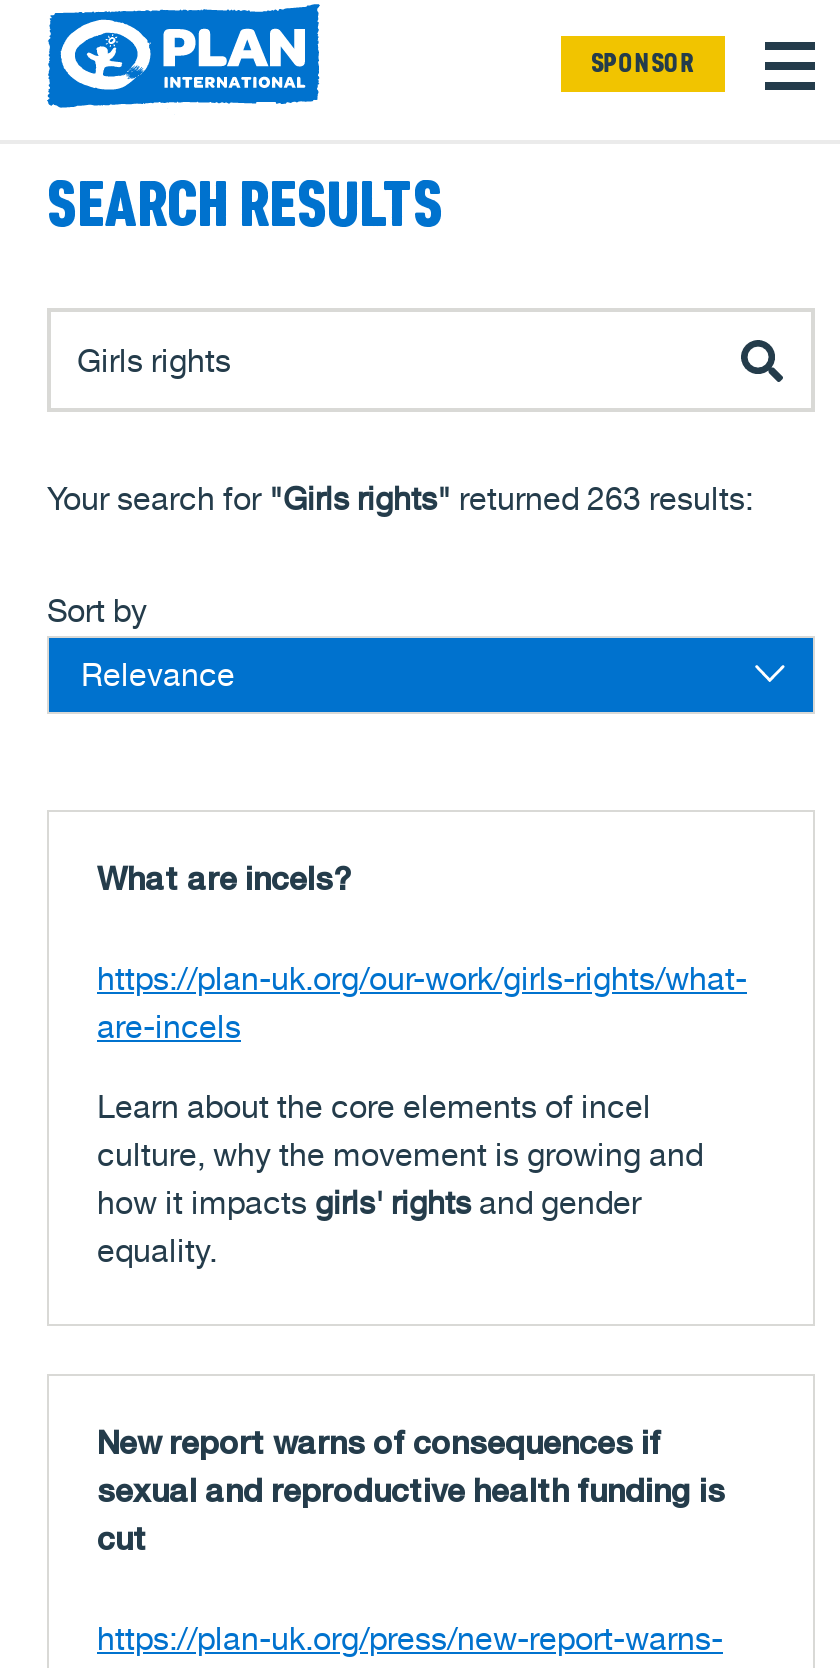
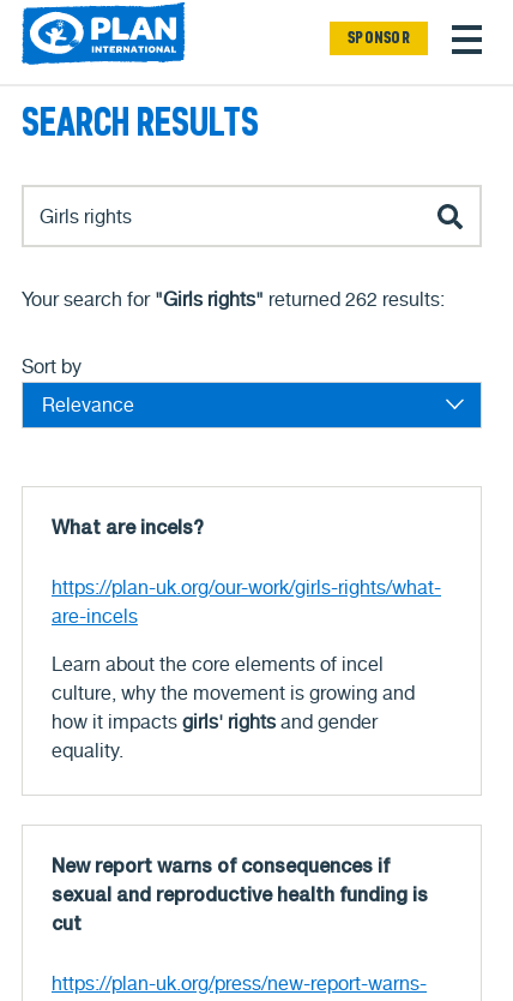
- Your search for "Girls rights" returned 263 results:
+ Your search for "Girls rights" returned 262 results:
